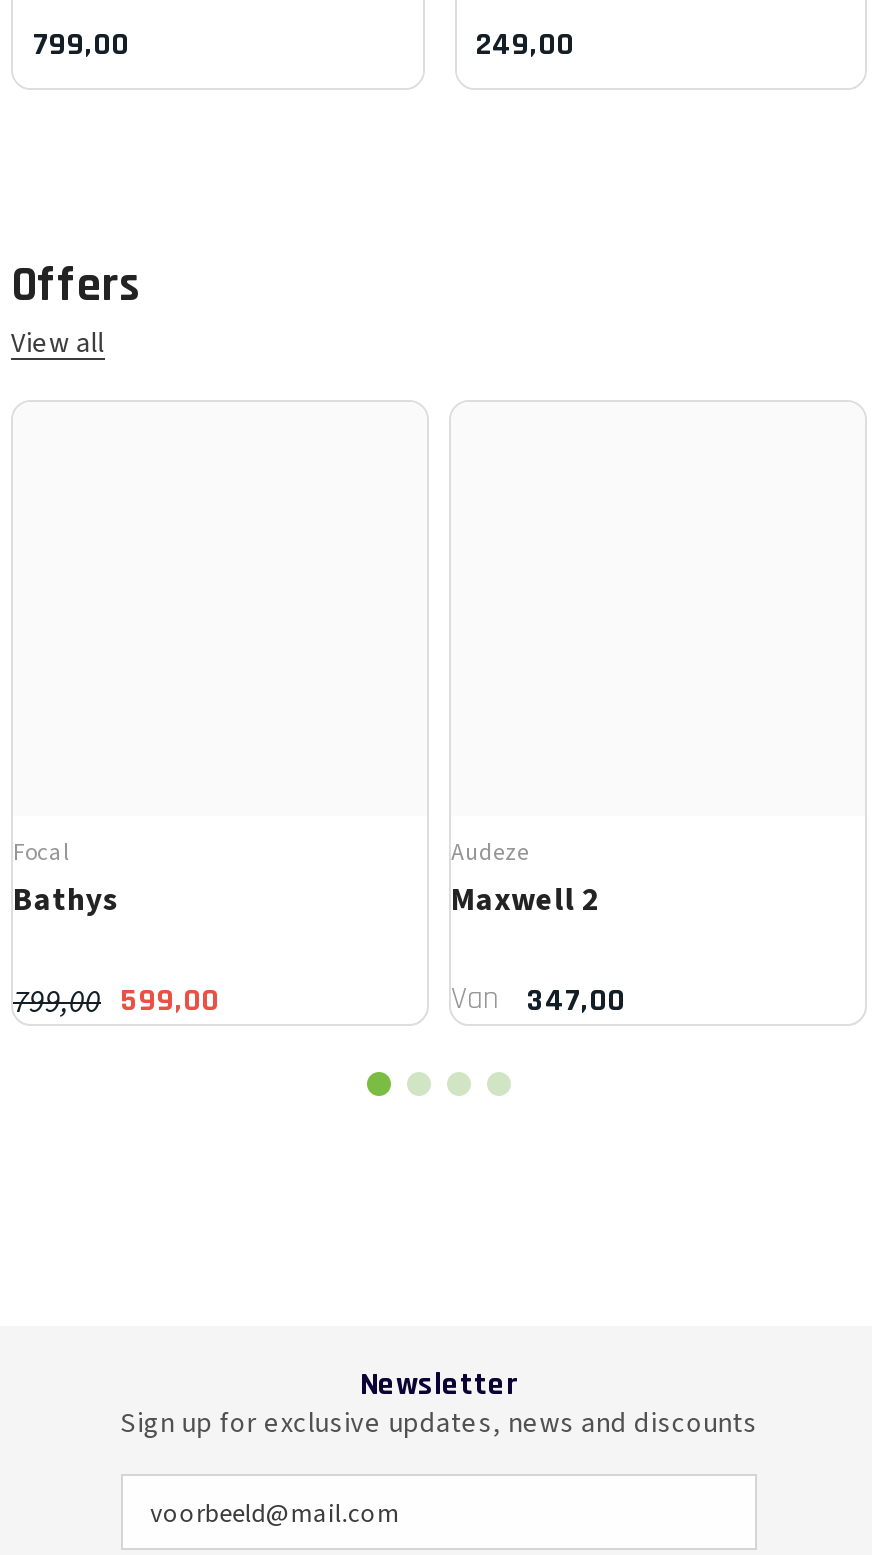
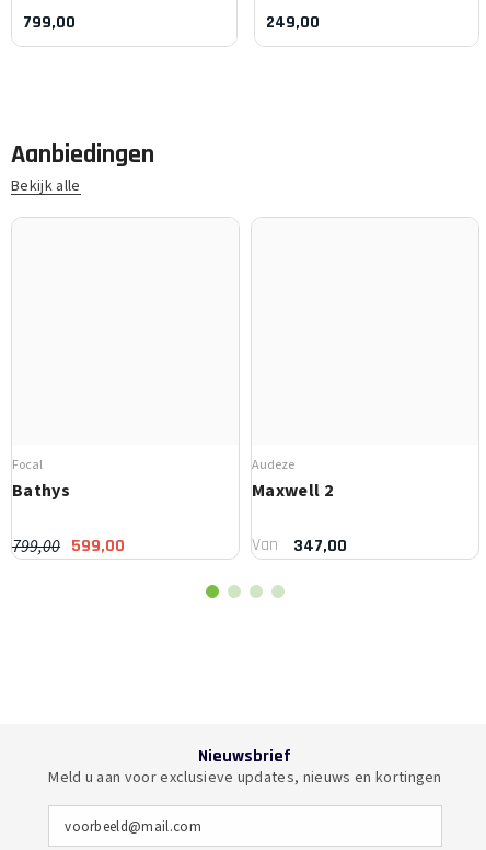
- Offers
- View all
+ Aanbiedingen
+ Bekijk alle

- Newsletter
- Sign up for exclusive updates, news and discounts
+ Nieuwsbrief
+ Meld u aan voor exclusieve updates, nieuws en kortingen
